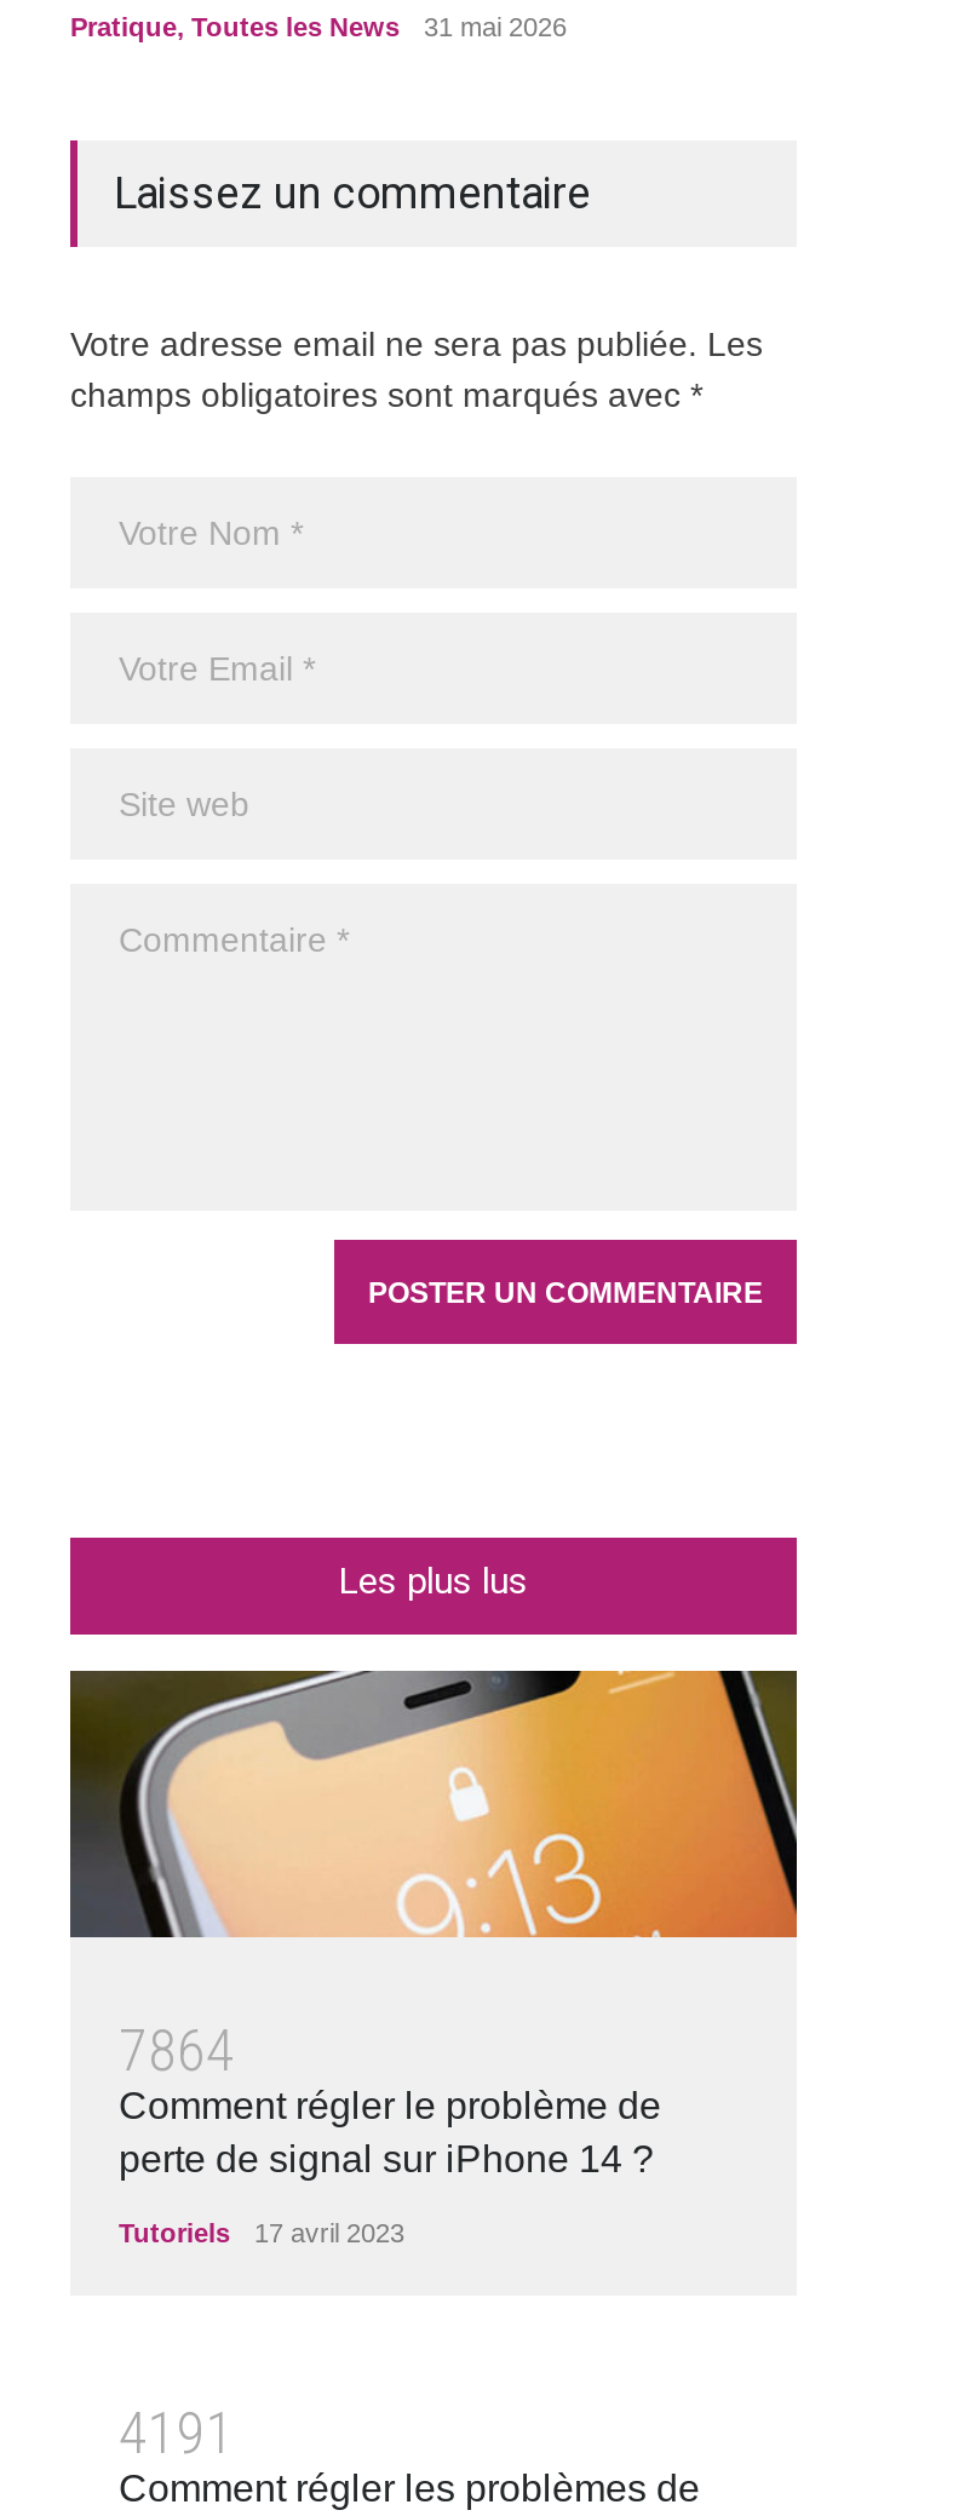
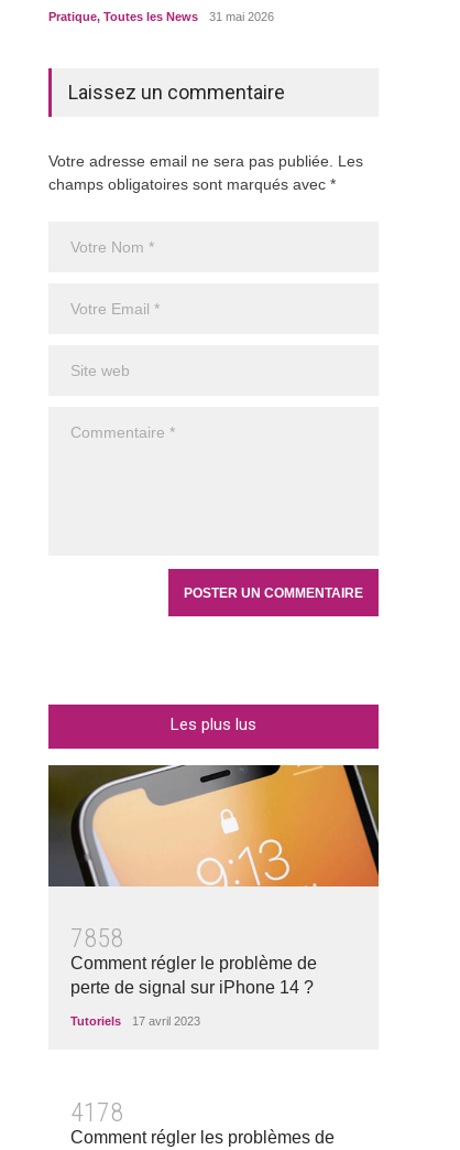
- 7864
+ 7858

- 4191
+ 4178
